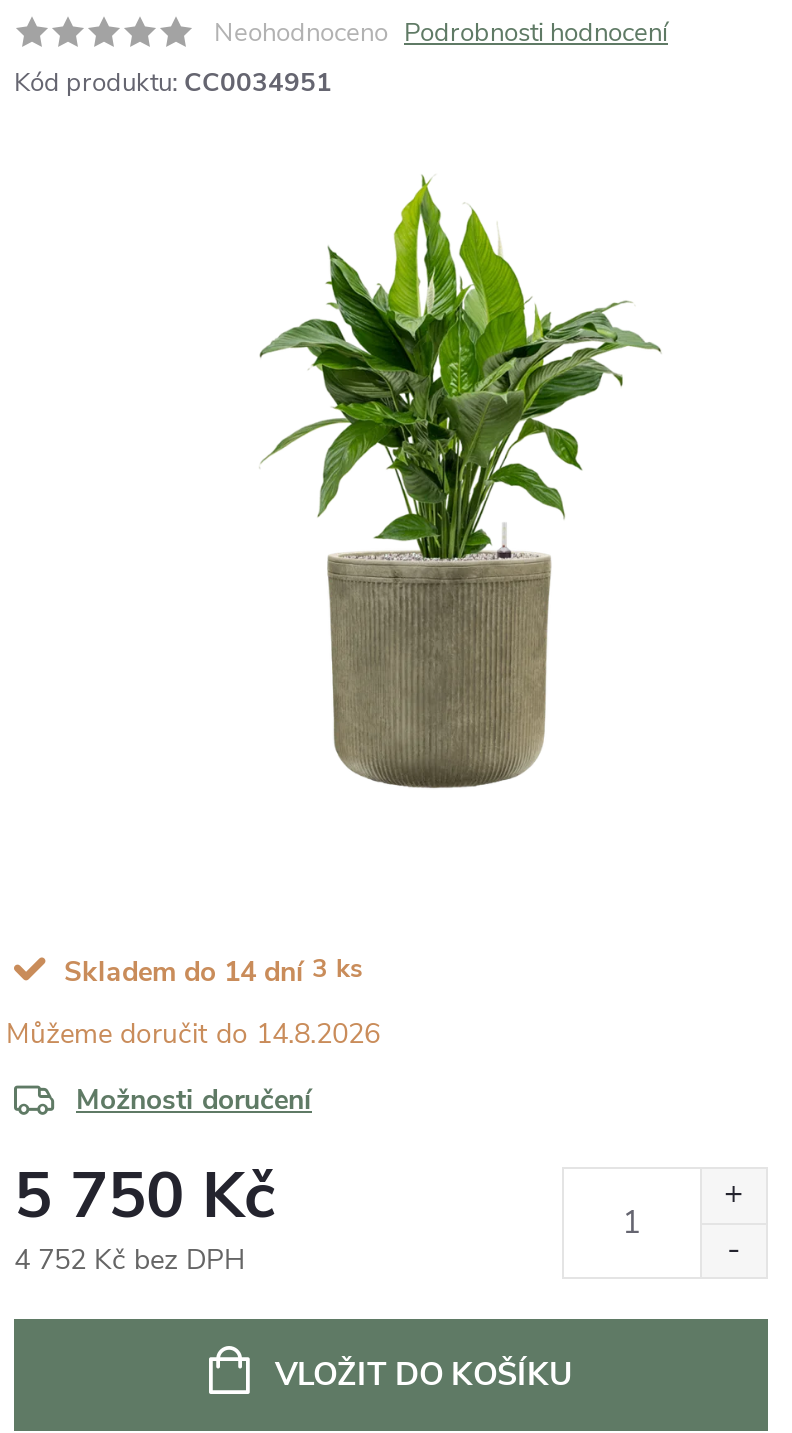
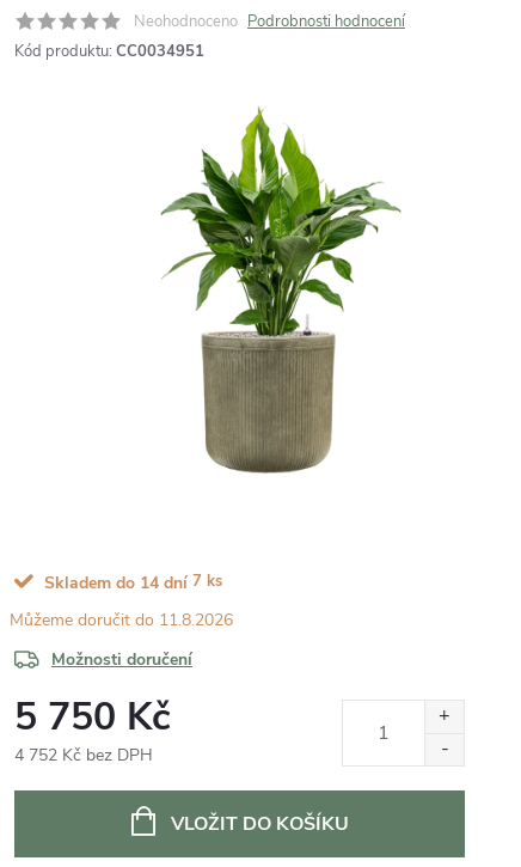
- Skladem do 14 dní 3 ks
+ Skladem do 14 dní 7 ks

- 14.8.2026
+ 11.8.2026
